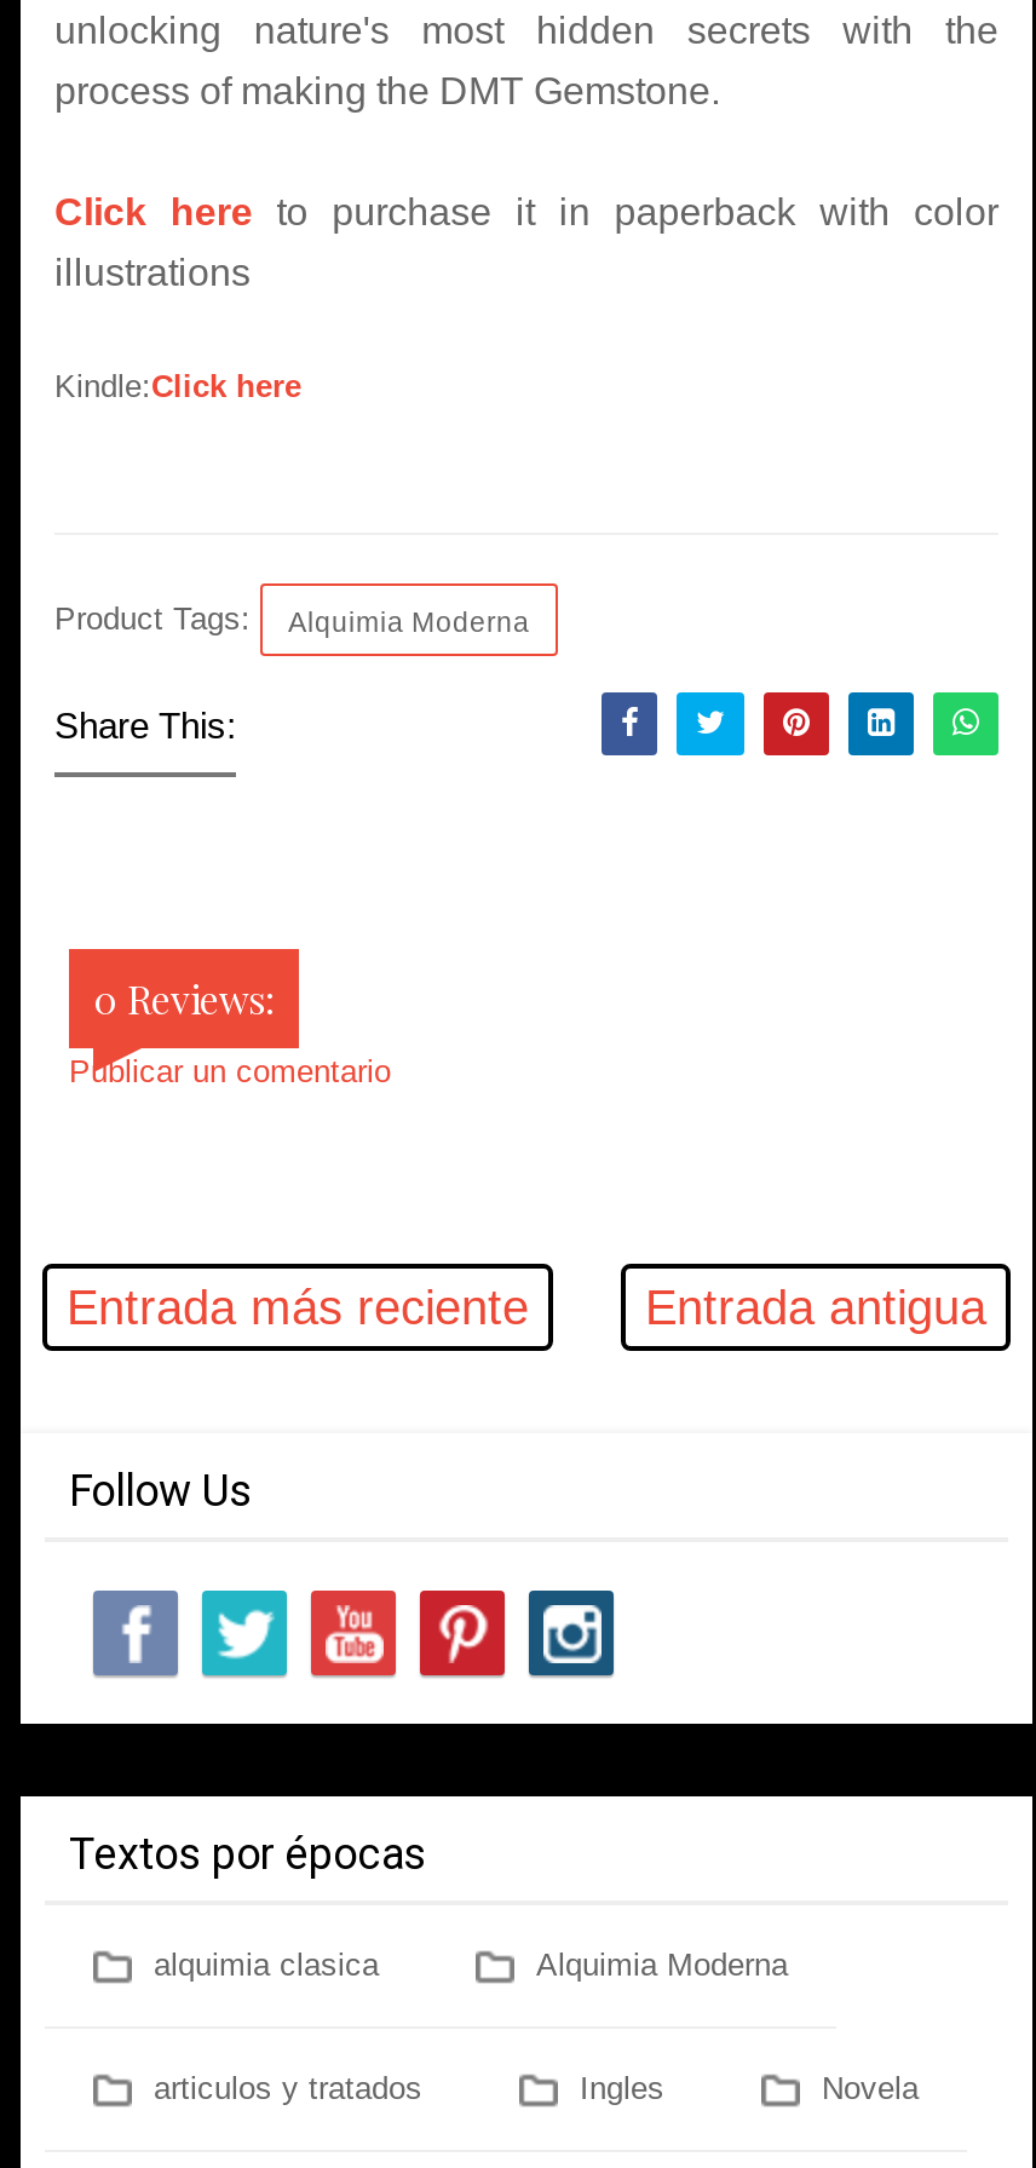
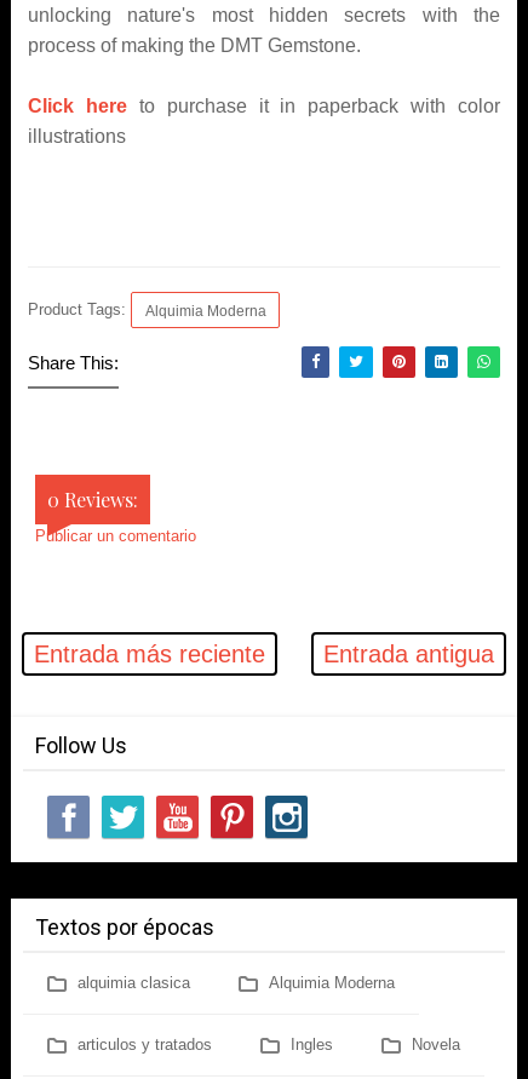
- Kindle:Click here
